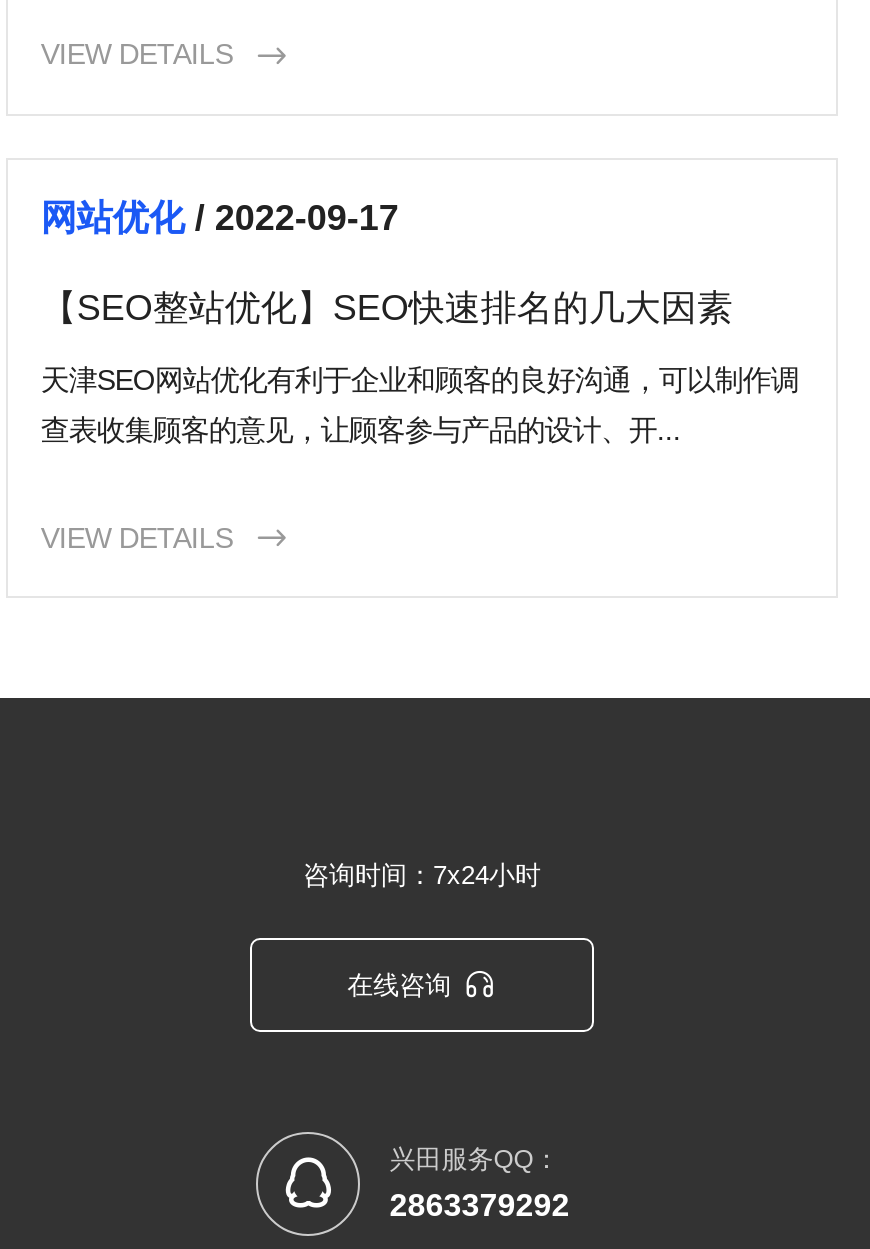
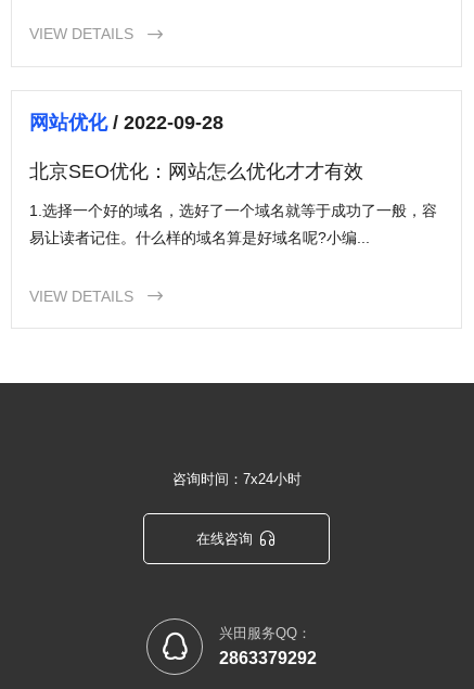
- 网站优化/ 2022-09-17
+ 网站优化/ 2022-09-28

- 【SEO整站优化】SEO快速排名的几大因素
+ 北京SEO优化：网站怎么优化才才有效

- 天津SEO网站优化有利于企业和顾客的良好沟通，可以制作调
+ 1.选择一个好的域名，选好了一个域名就等于成功了一般，容

- 查表收集顾客的意见，让顾客参与产品的设计、开...
+ 易让读者记住。什么样的域名算是好域名呢?小编...
